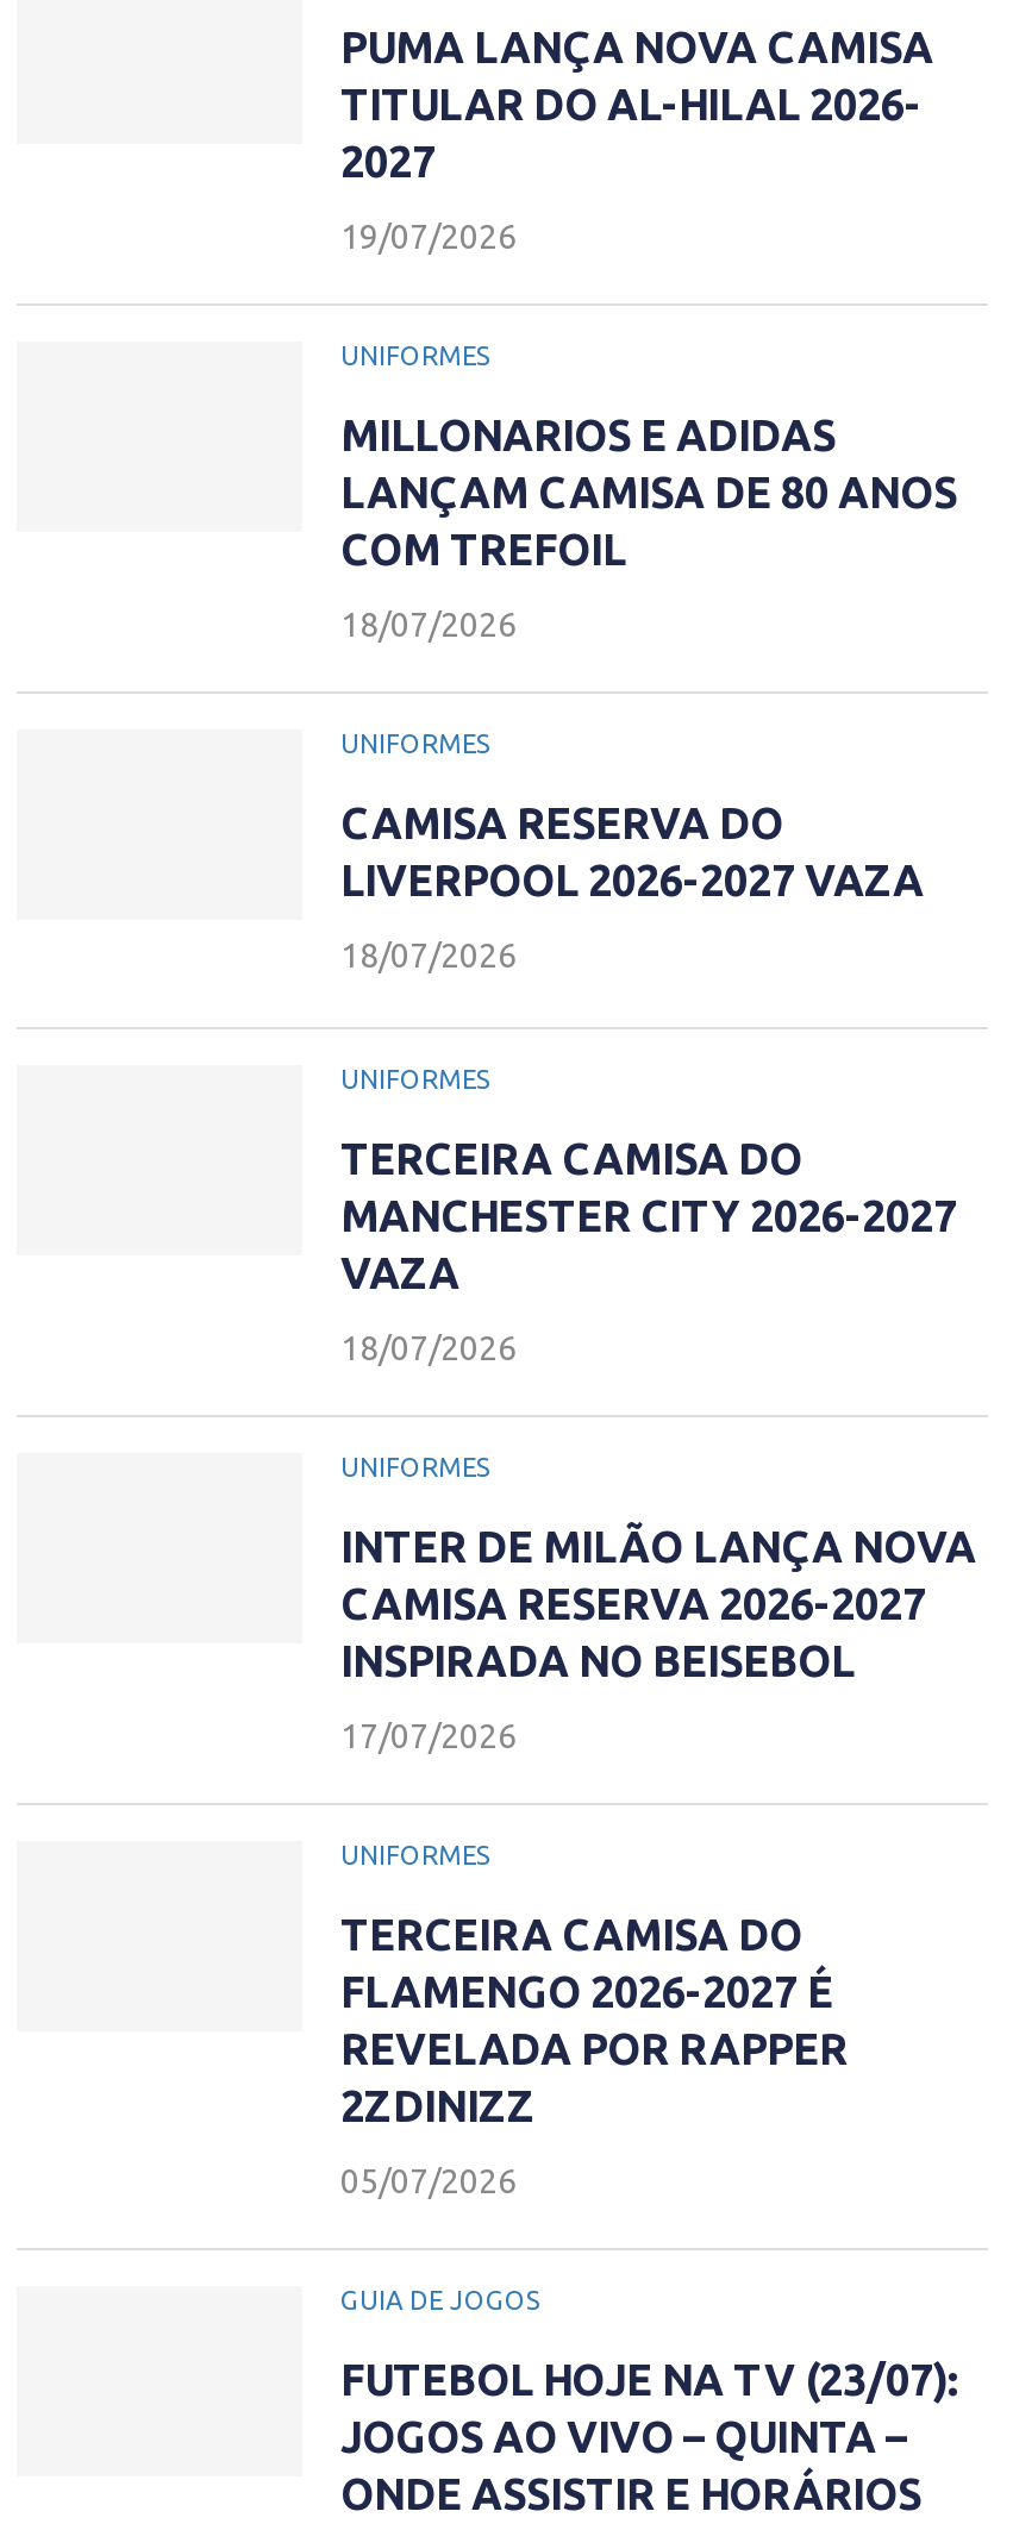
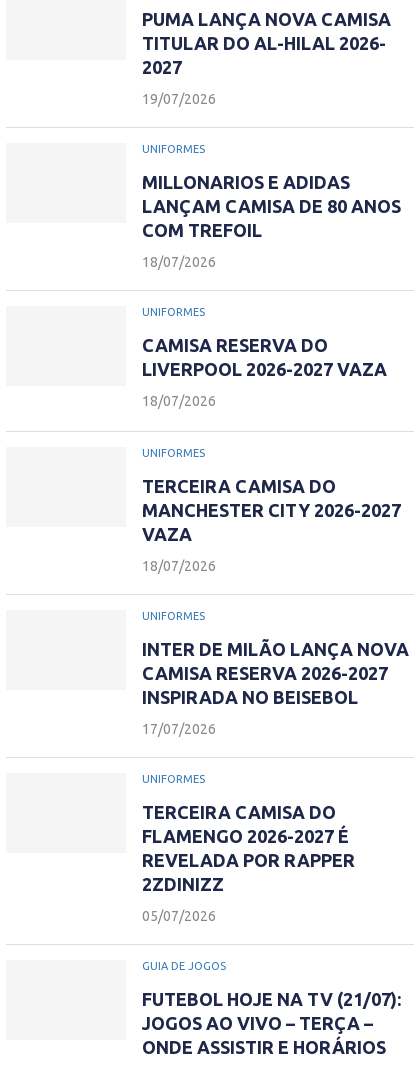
- FUTEBOL HOJE NA TV (23/07):
+ FUTEBOL HOJE NA TV (21/07):

- JOGOS AO VIVO – QUINTA –
+ JOGOS AO VIVO – TERÇA –
